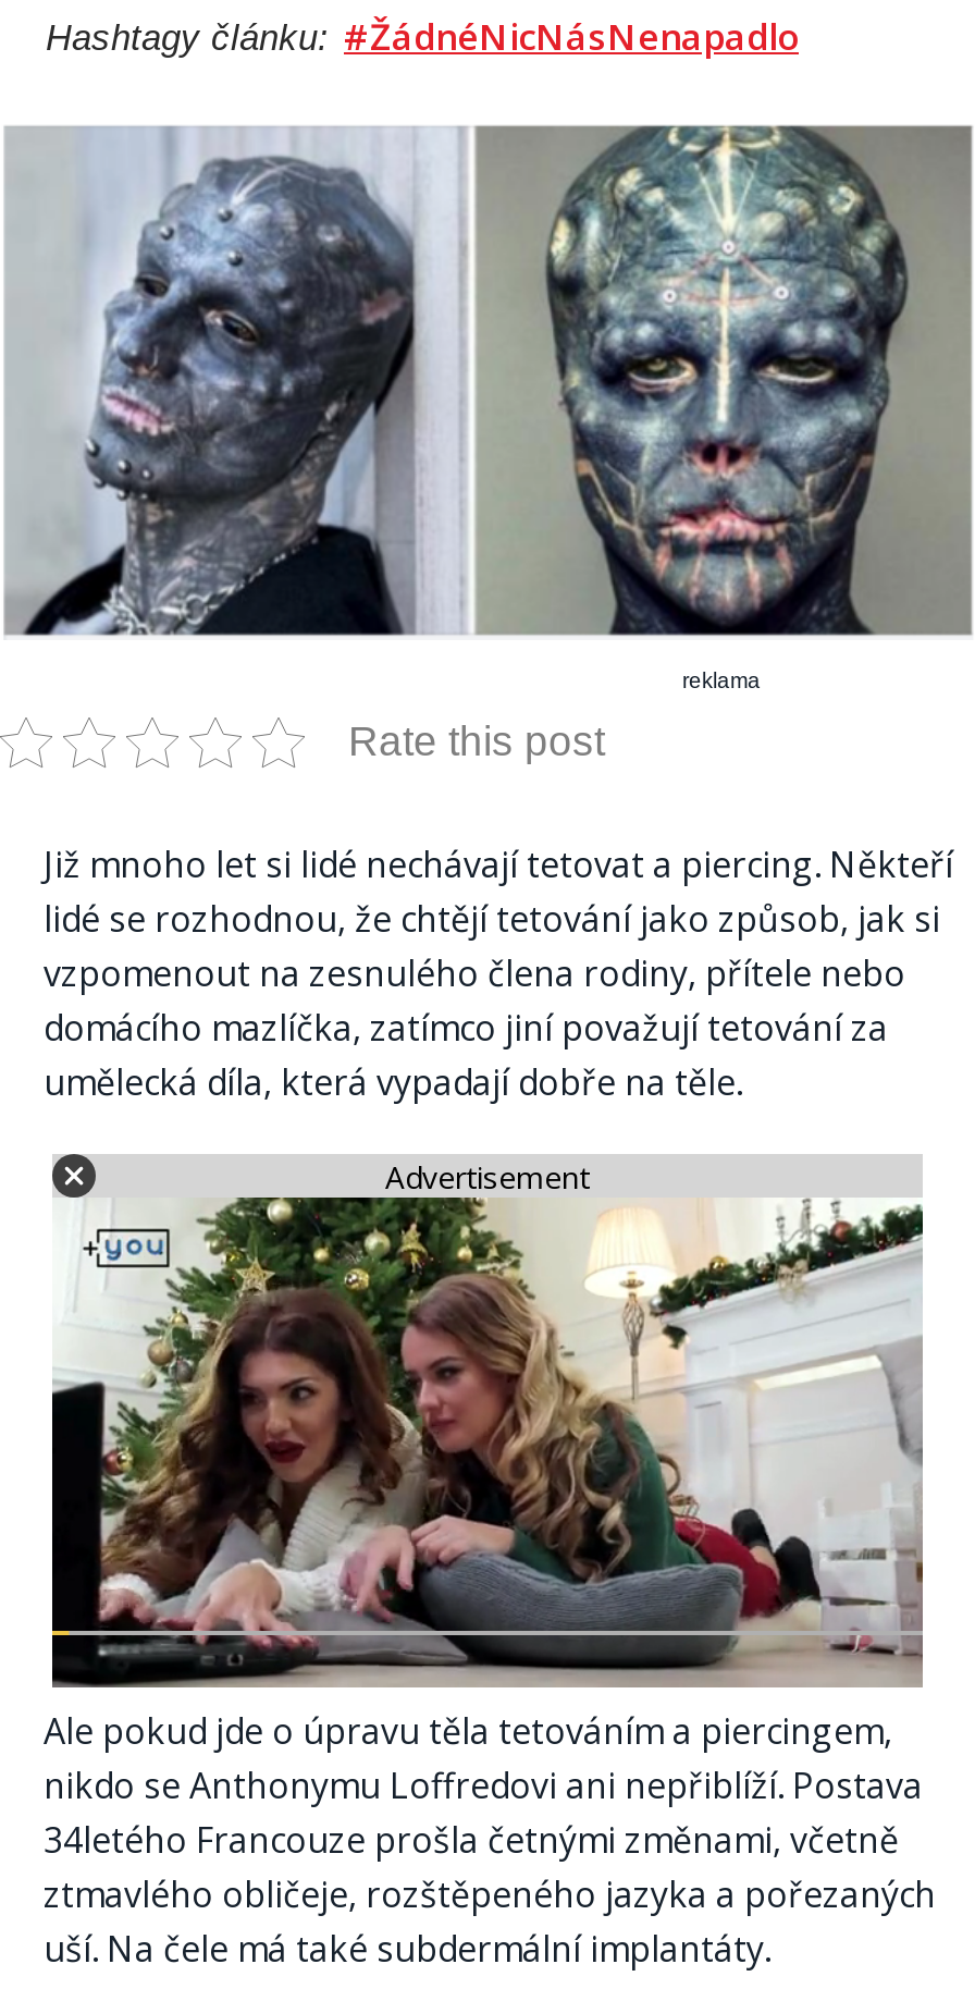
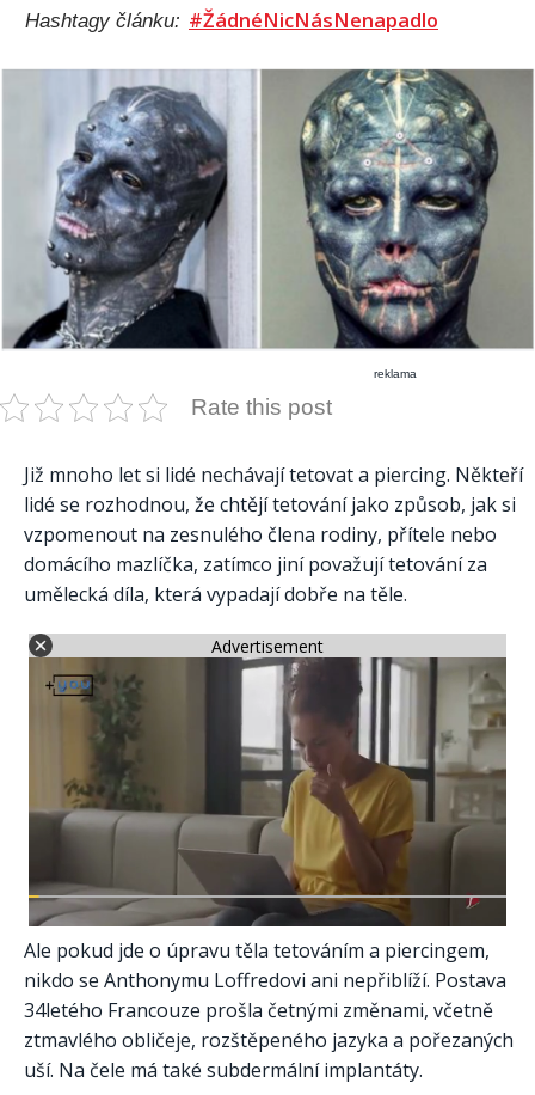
- [image]
+ [image]
